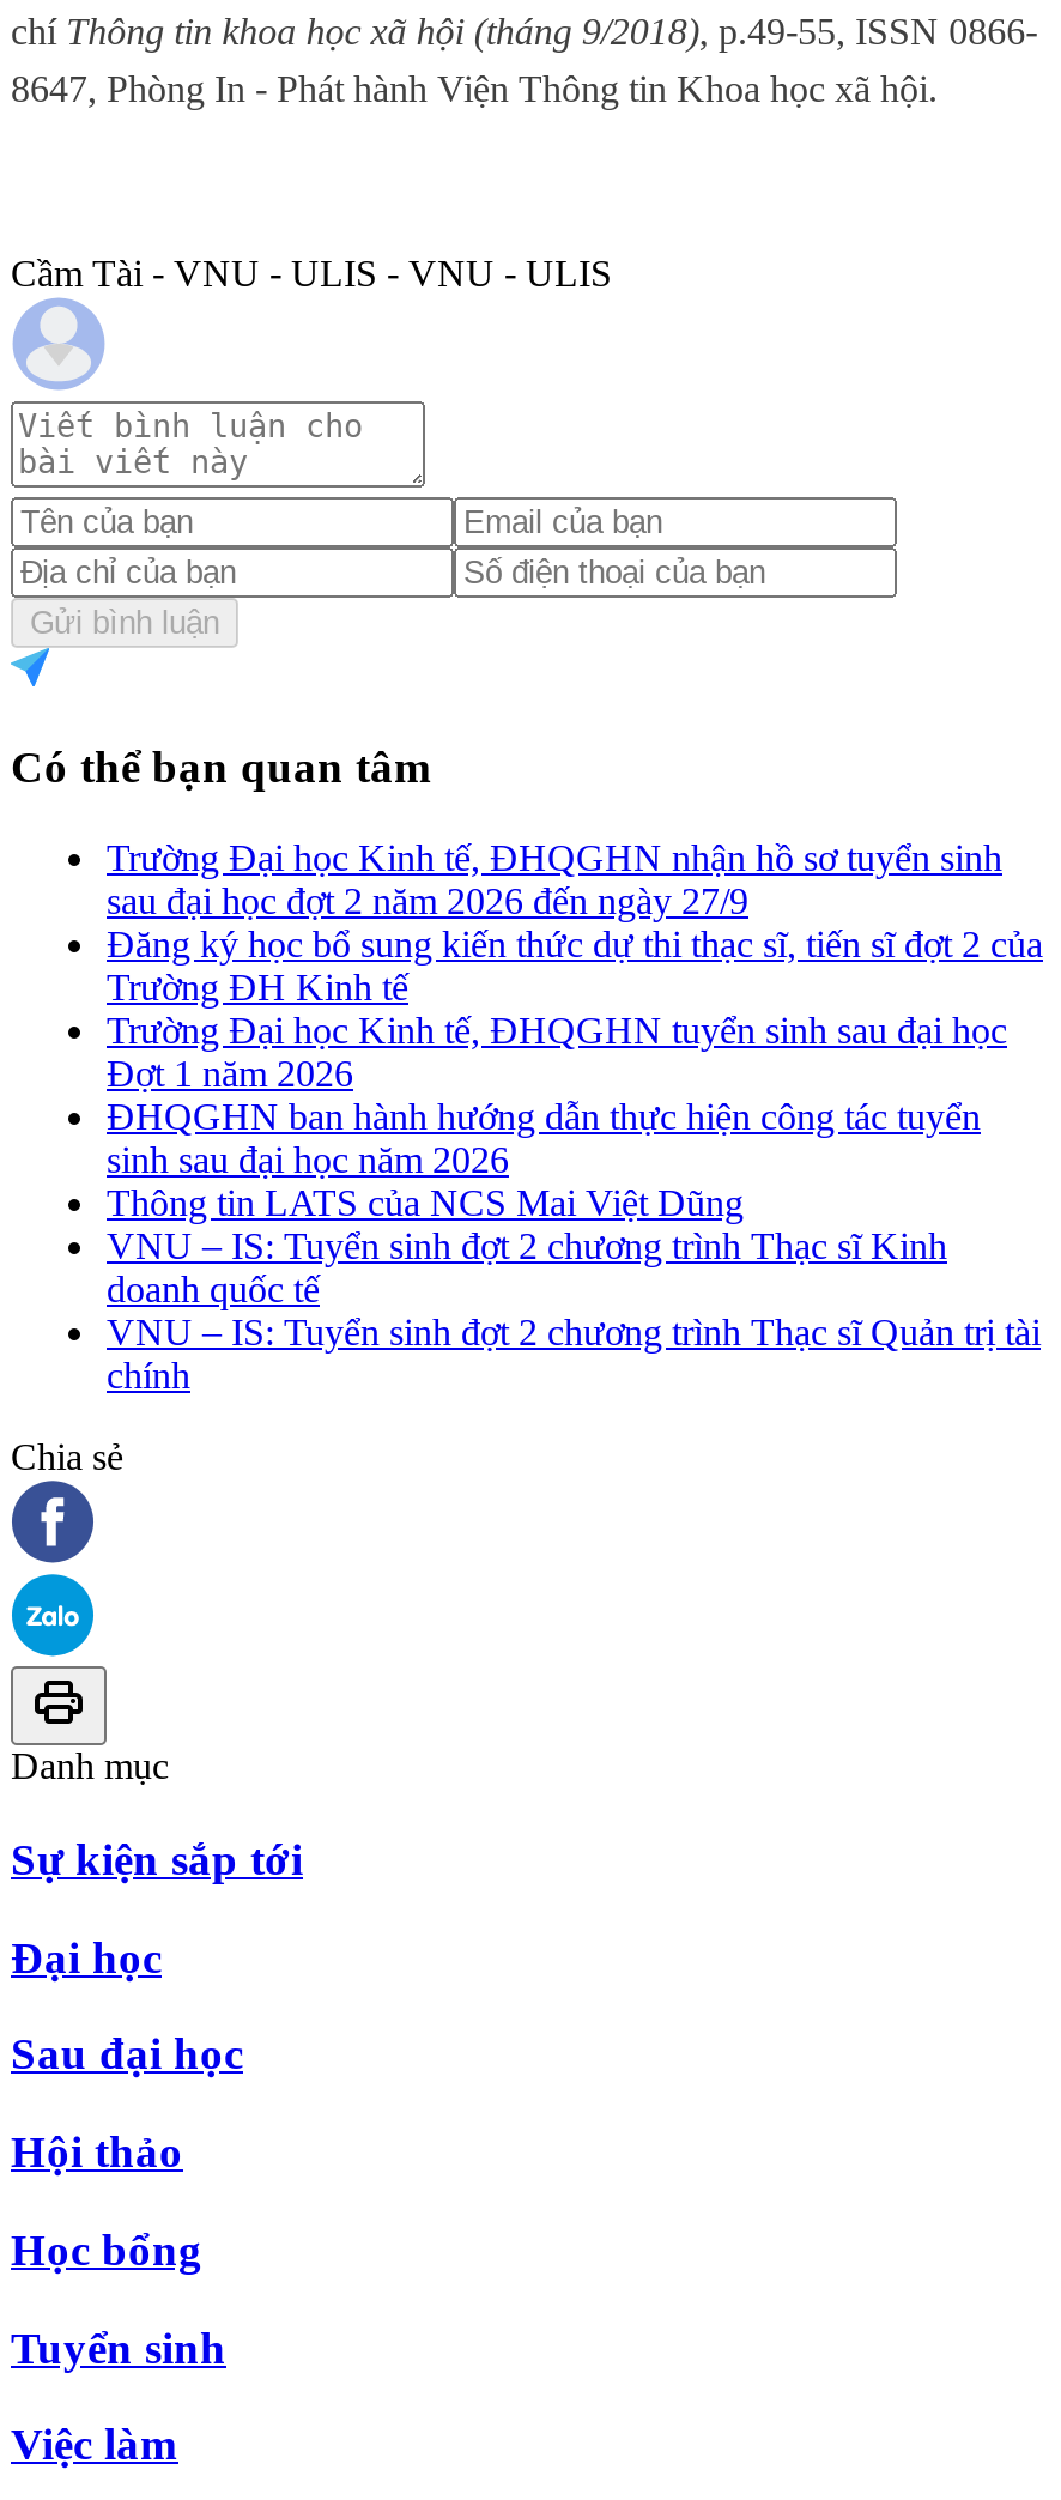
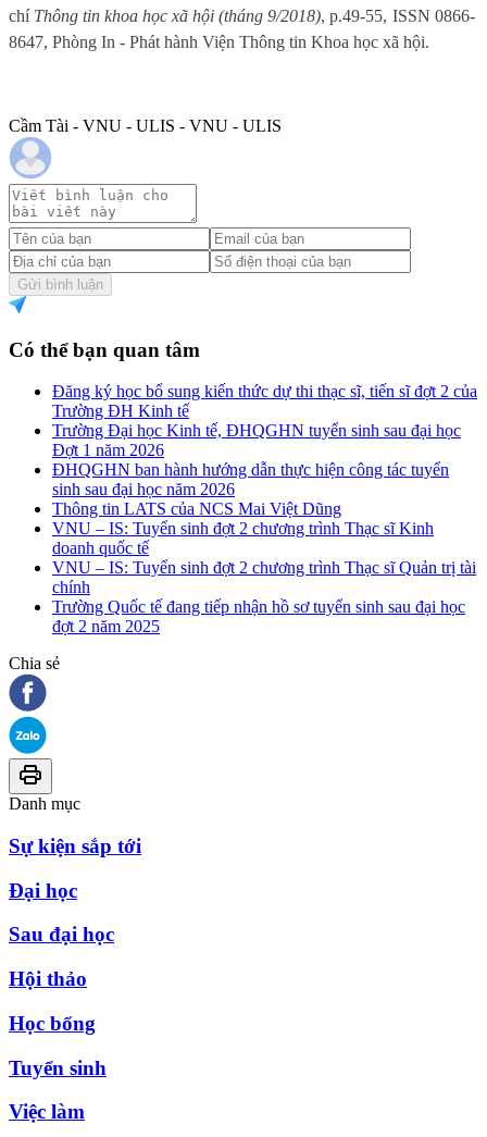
- Trường Đại học Kinh tế, ĐHQGHN nhận hồ sơ tuyển sinh
- sau đại học đợt 2 năm 2026 đến ngày 27/9

moved up: Đăng ký học bổ sung kiến thức dự thi thạc sĩ, tiến sĩ đợt 2 của | Trường ĐH Kinh tế | Trường Đại học Kinh tế, ĐHQGHN tuyển sinh sau đại học | ... | VNU – IS: Tuyển sinh đợt 2 chương trình Thạc sĩ Quản trị tài | chính

+ Trường Quốc tế đang tiếp nhận hồ sơ tuyển sinh sau đại học
+ đợt 2 năm 2025
